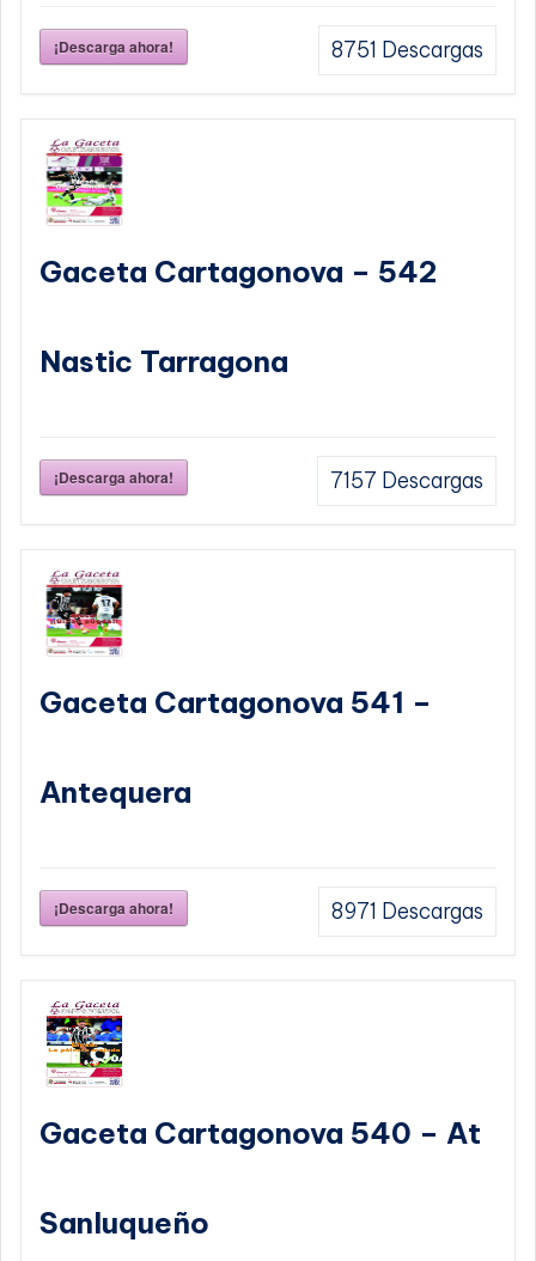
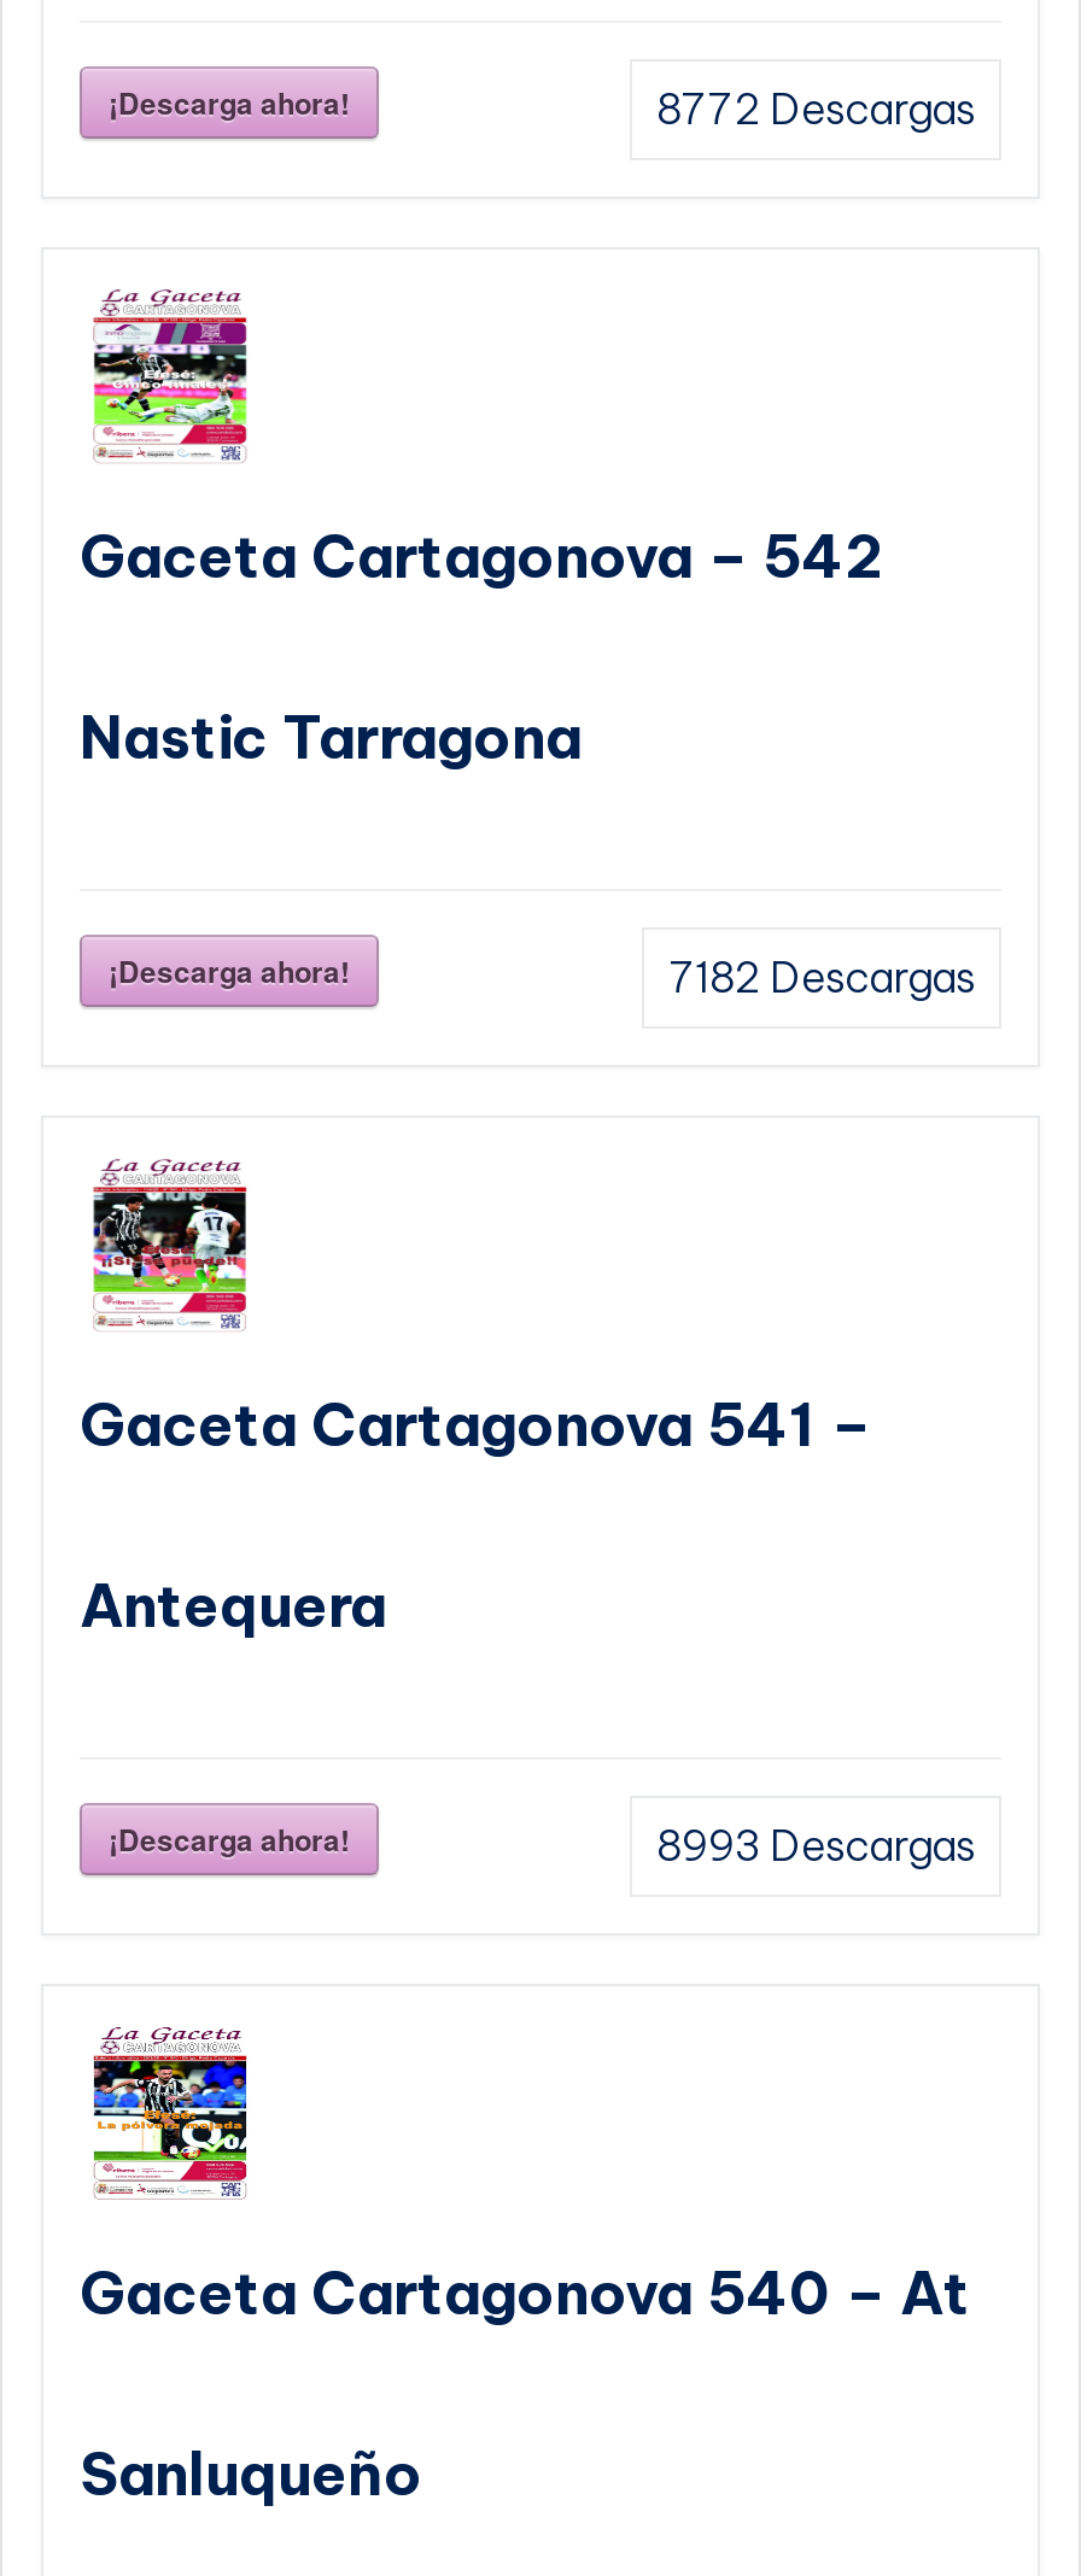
- 8751 Descargas
+ 8772 Descargas

- 7157 Descargas
+ 7182 Descargas

- 8971 Descargas
+ 8993 Descargas
